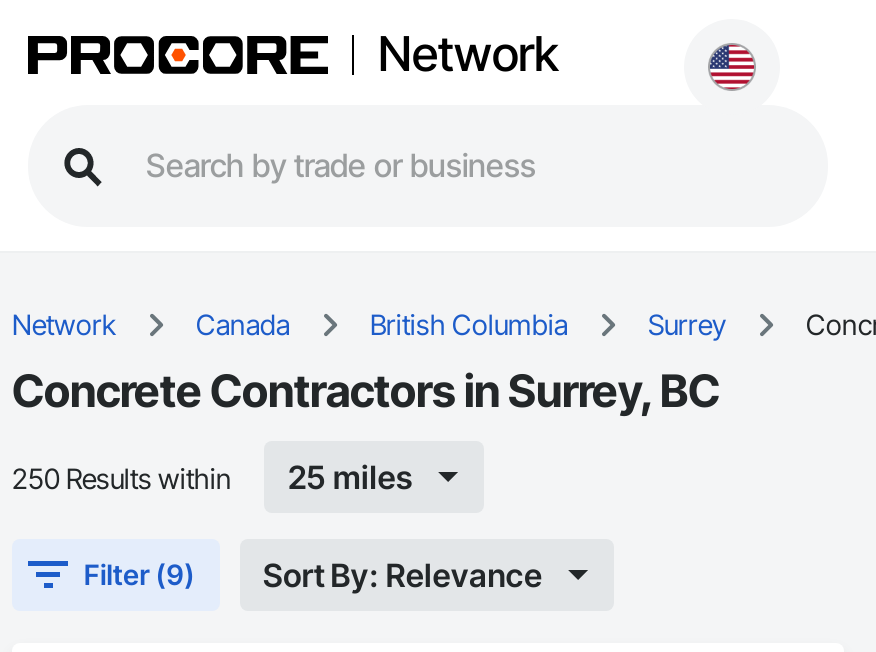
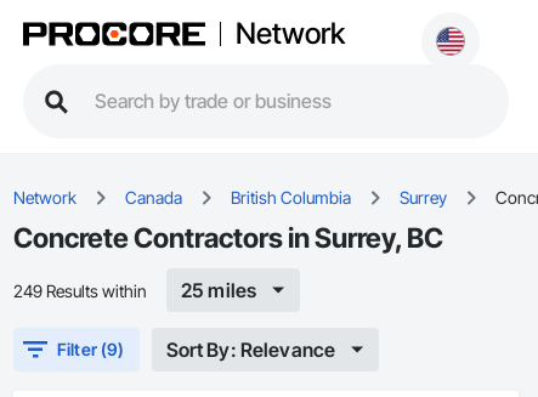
- 250 Results within
+ 249 Results within
